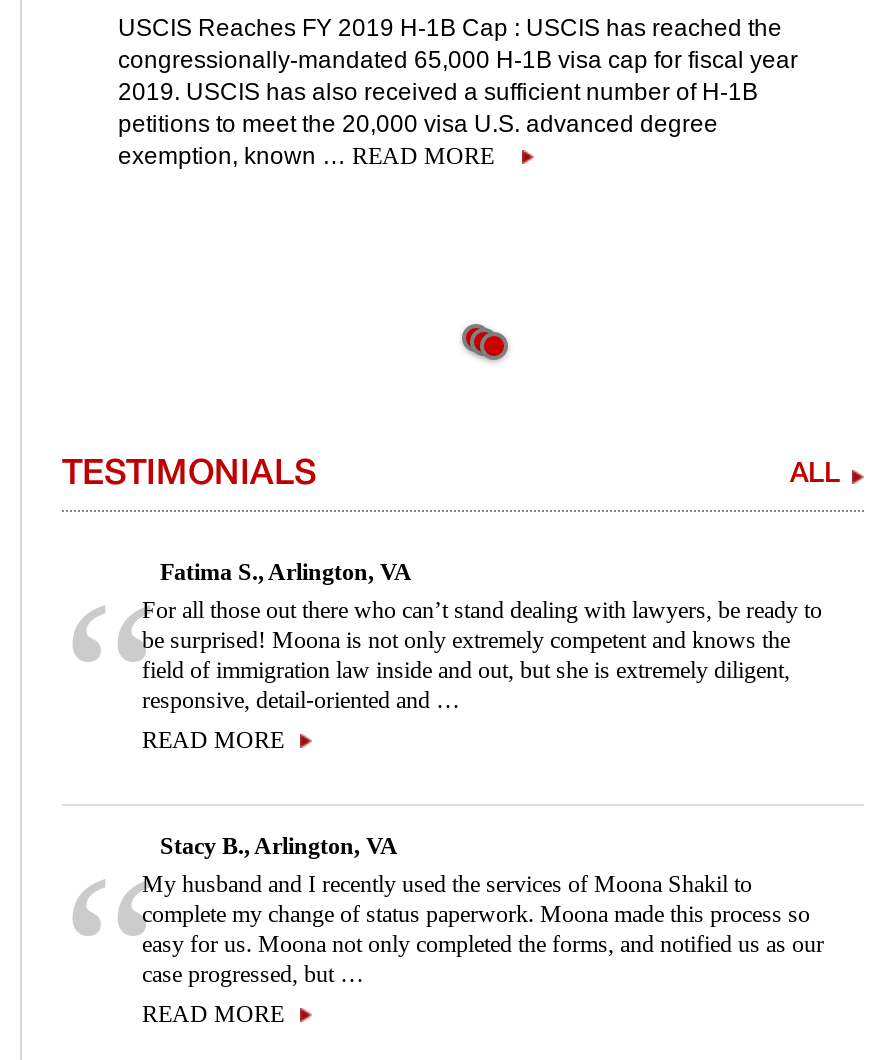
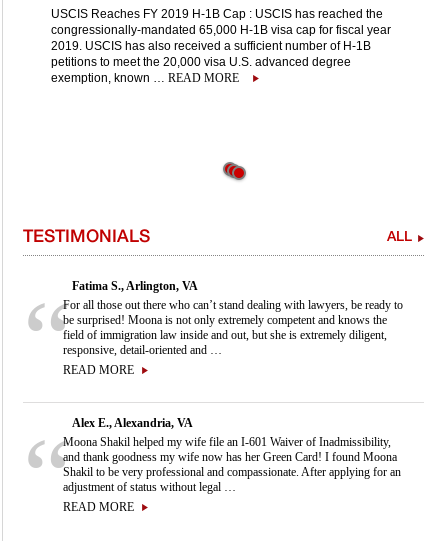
- Stacy B., Arlington, VA
- My husband and I recently used the services of Moona Shakil to
- complete my change of status paperwork. Moona made this process so
- easy for us. Moona not only completed the forms, and notified us as our
- case progressed, but …
+ Alex E., Alexandria, VA
+ Moona Shakil helped my wife file an I-601 Waiver of Inadmissibility,
+ and thank goodness my wife now has her Green Card! I found Moona
+ Shakil to be very professional and compassionate. After applying for an
+ adjustment of status without legal …
